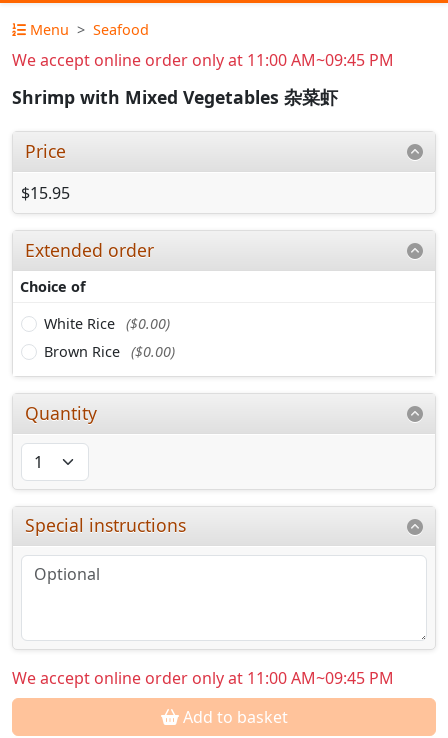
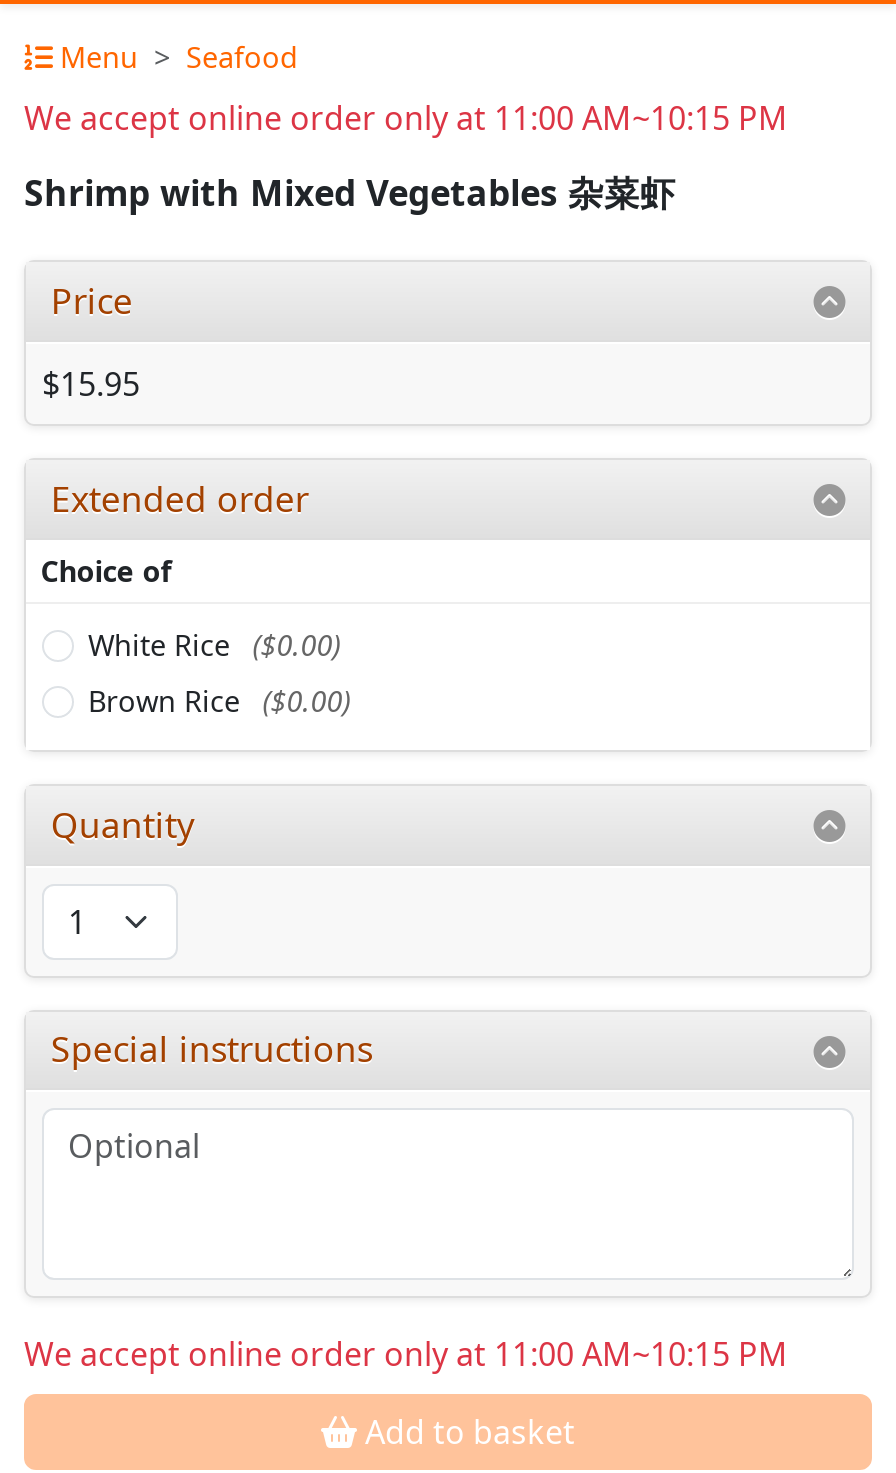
- We accept online order only at 11:00 AM~09:45 PM
+ We accept online order only at 11:00 AM~10:15 PM

- We accept online order only at 11:00 AM~09:45 PM
+ We accept online order only at 11:00 AM~10:15 PM
